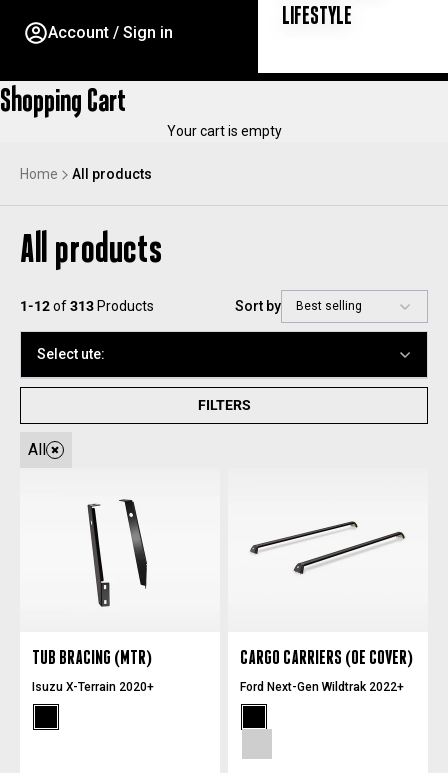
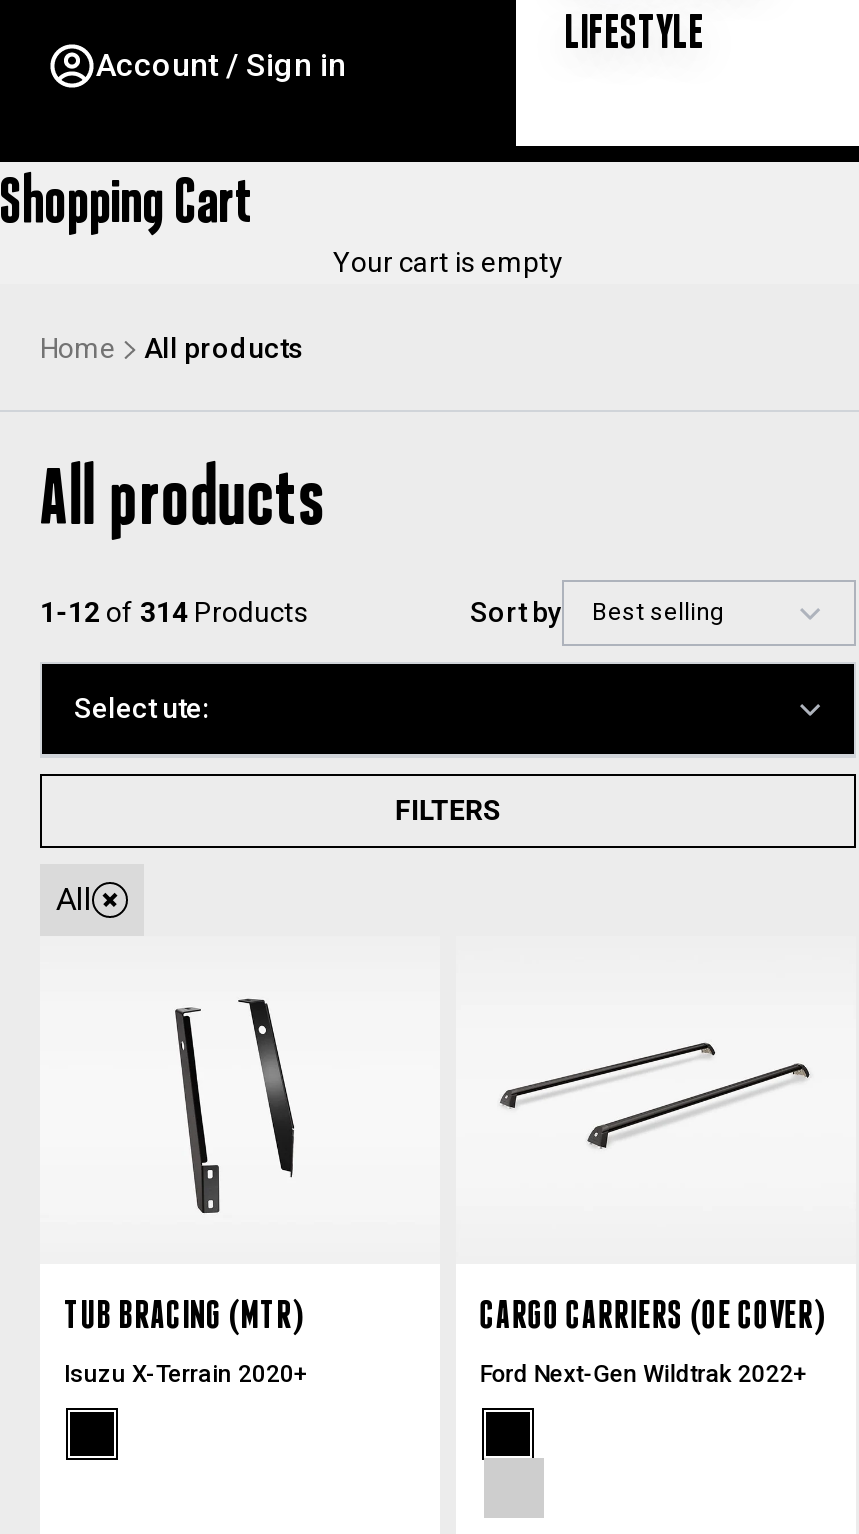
- 1-12 of 313 Products
+ 1-12 of 314 Products
